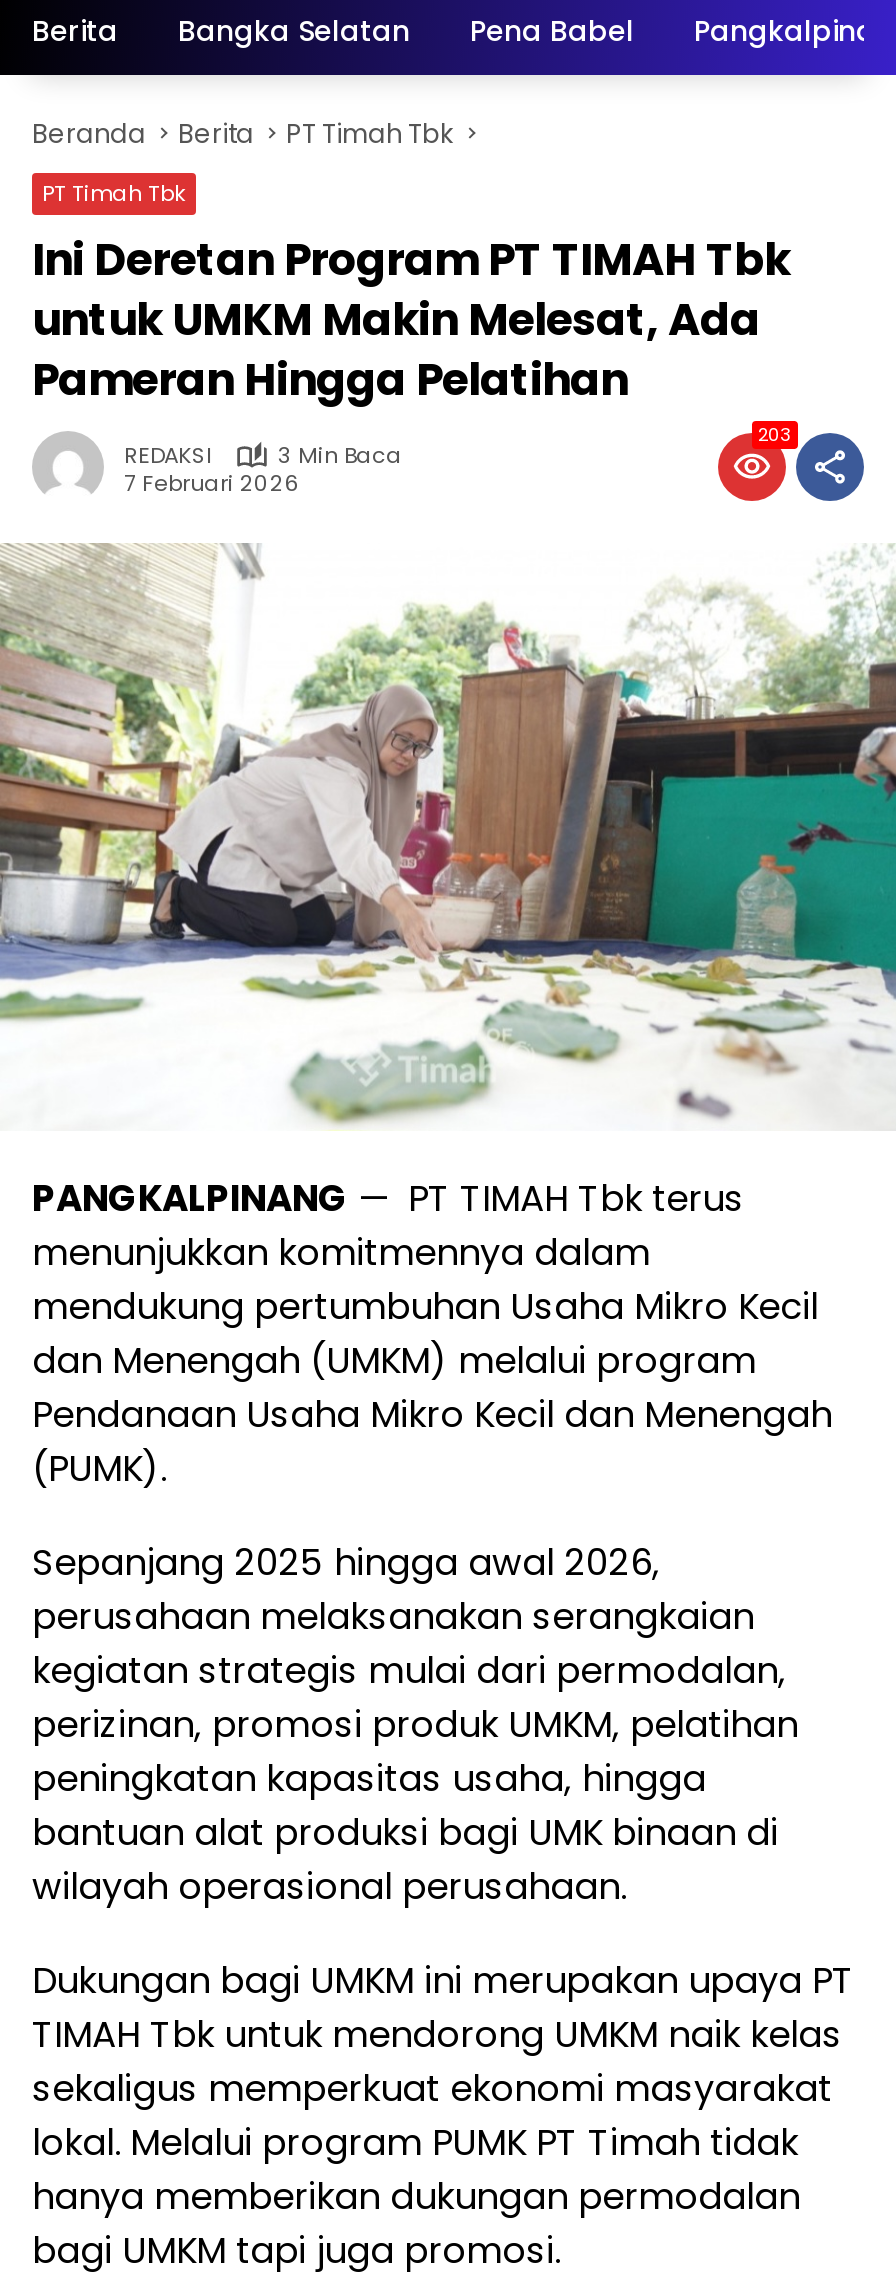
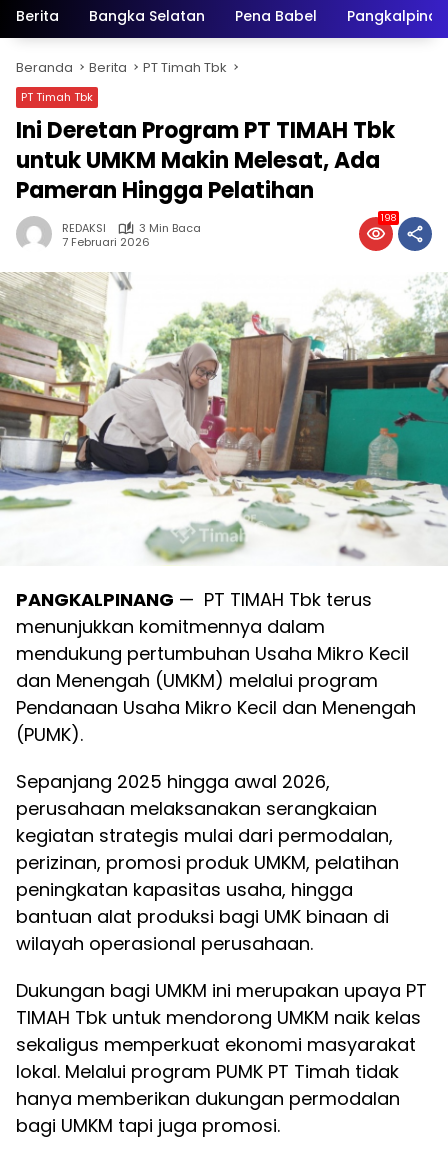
- 203
+ 198
